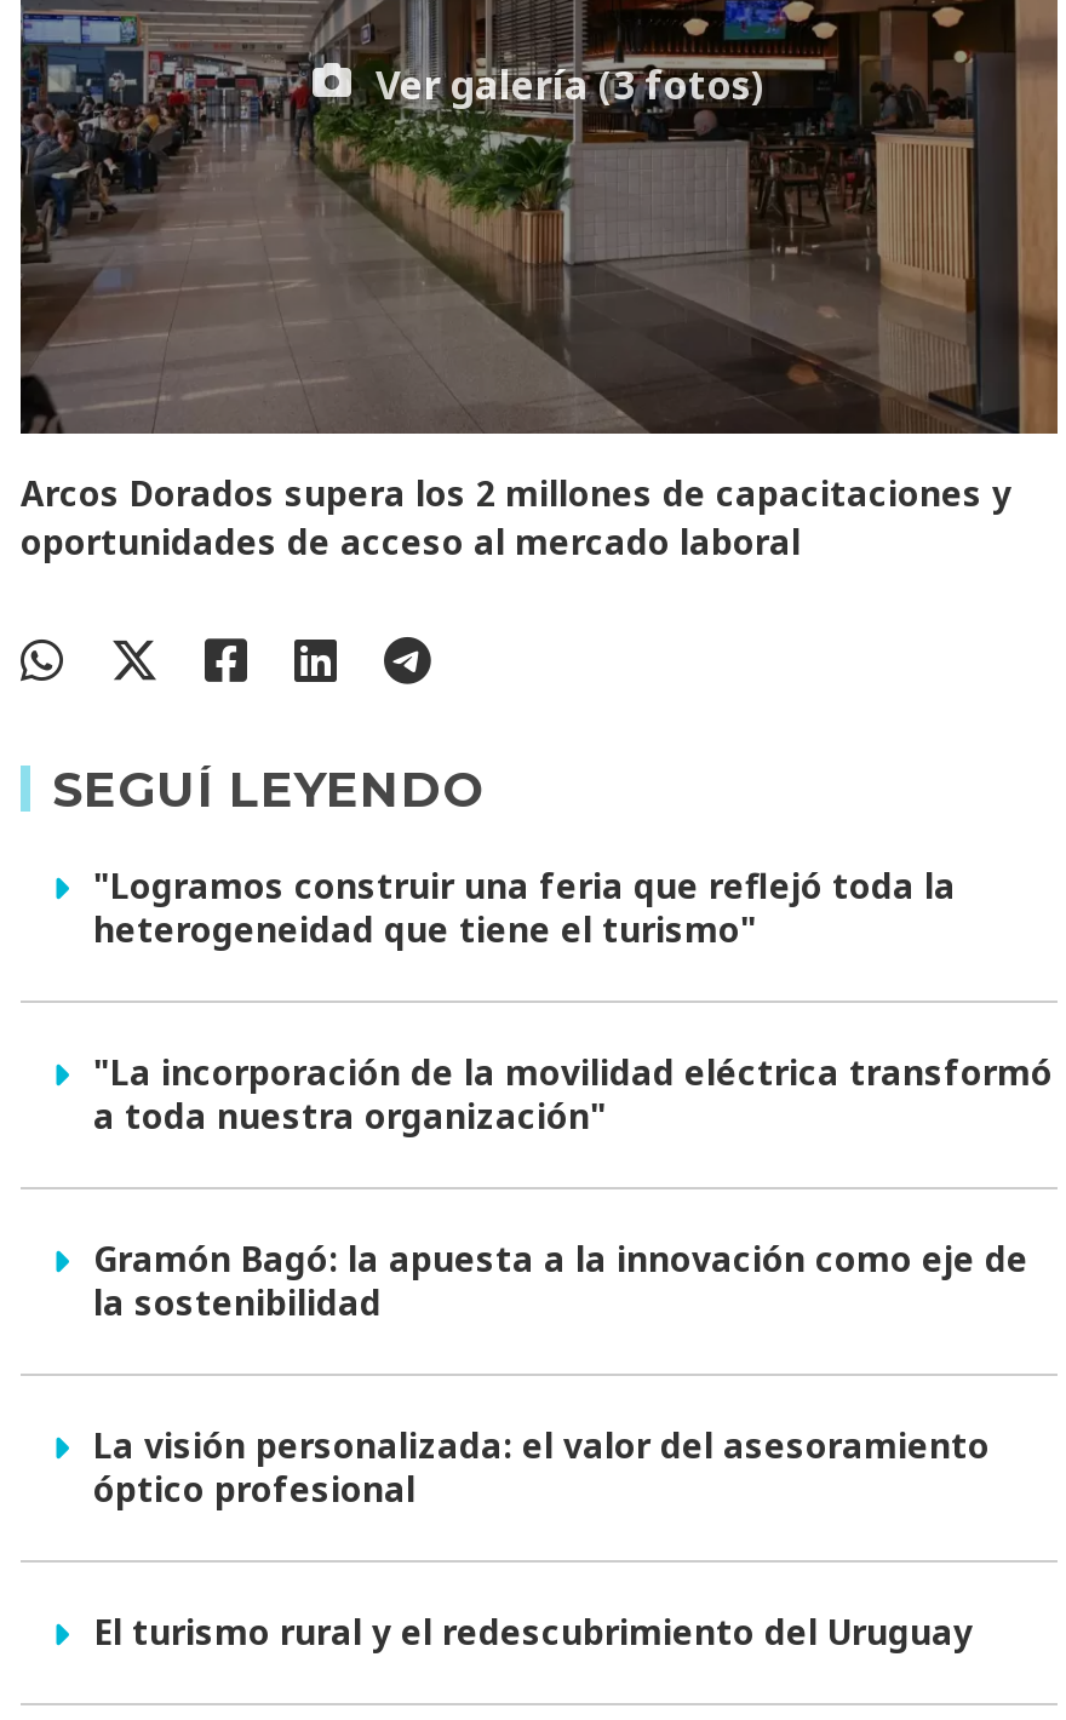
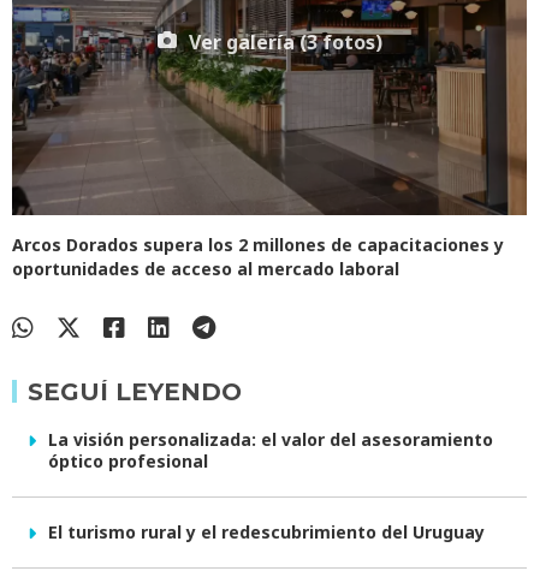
- "Logramos construir una feria que reflejó toda la
- heterogeneidad que tiene el turismo"
- "La incorporación de la movilidad eléctrica transformó
- a toda nuestra organización"
- Gramón Bagó: la apuesta a la innovación como eje de
- la sostenibilidad
